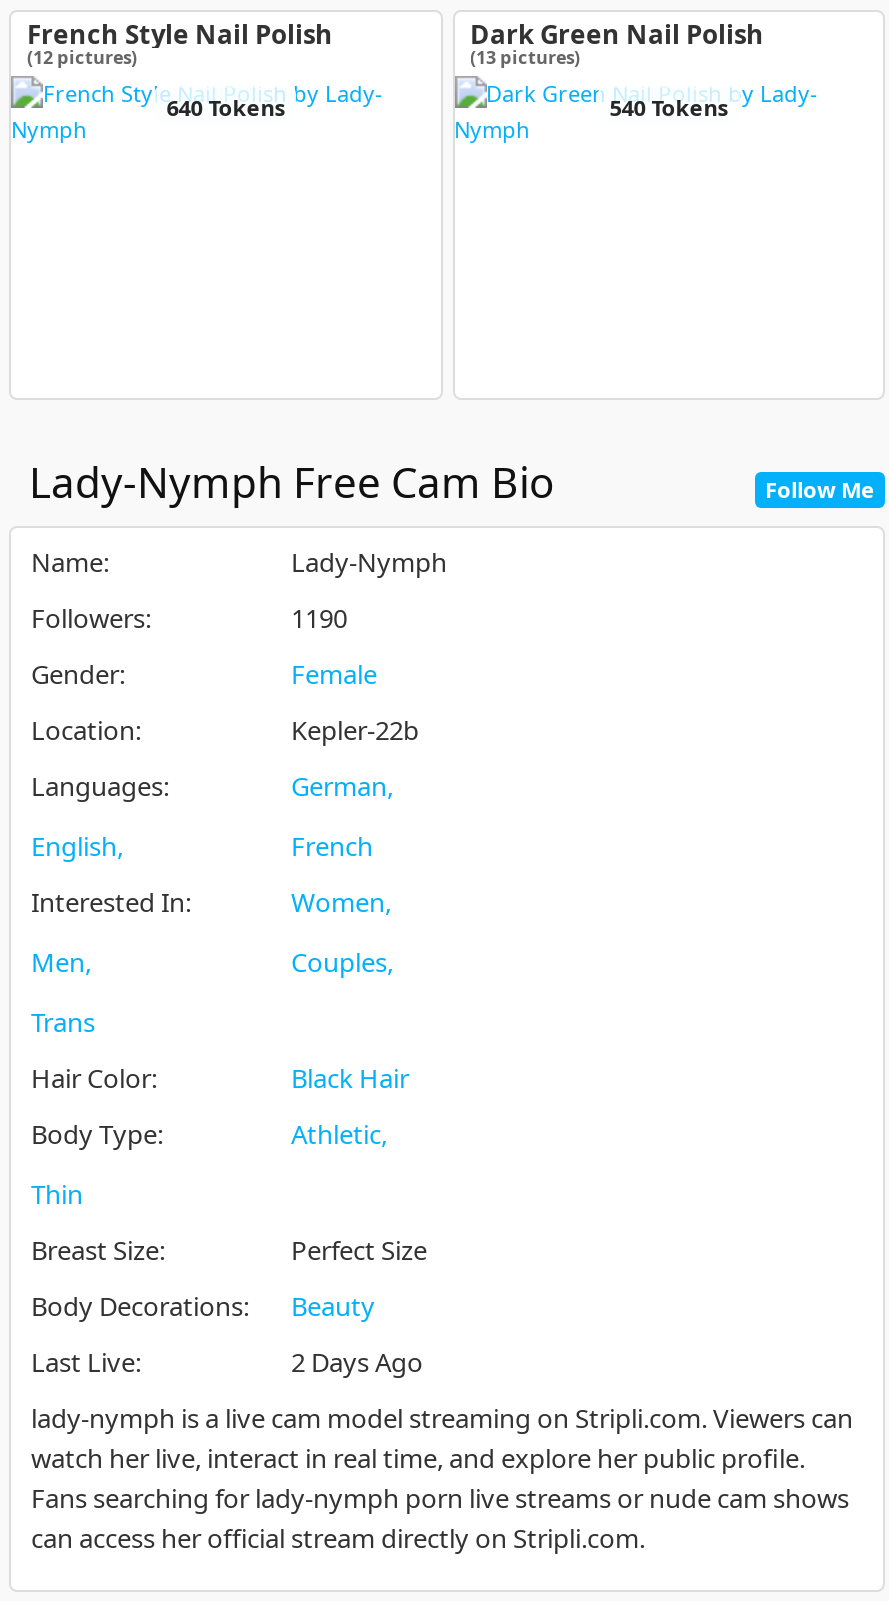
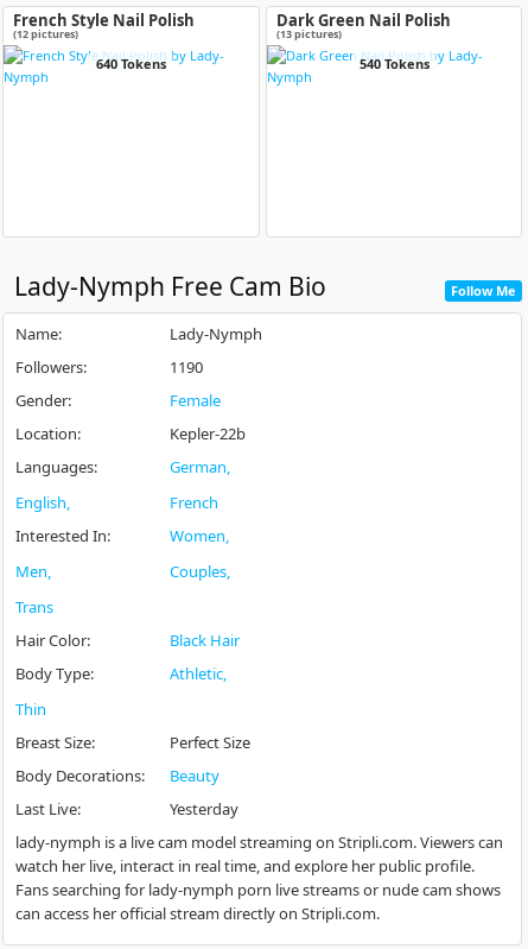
- 2 Days Ago
+ Yesterday
